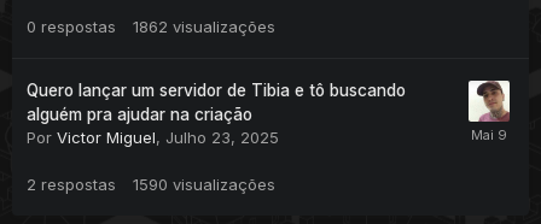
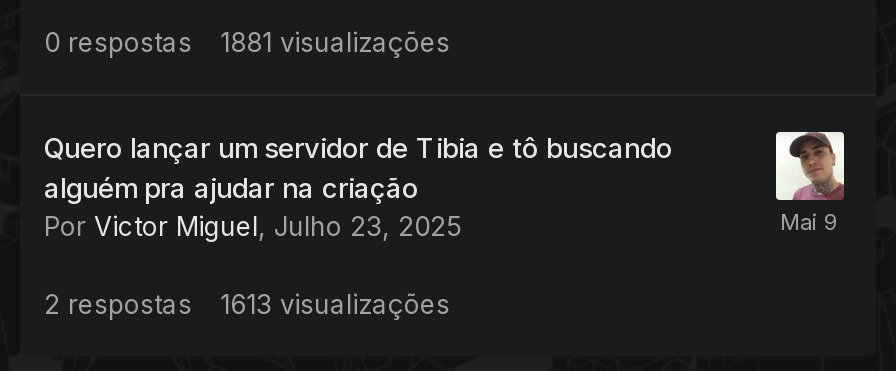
- 1862 visualizações
+ 1881 visualizações

- 1590 visualizações
+ 1613 visualizações
